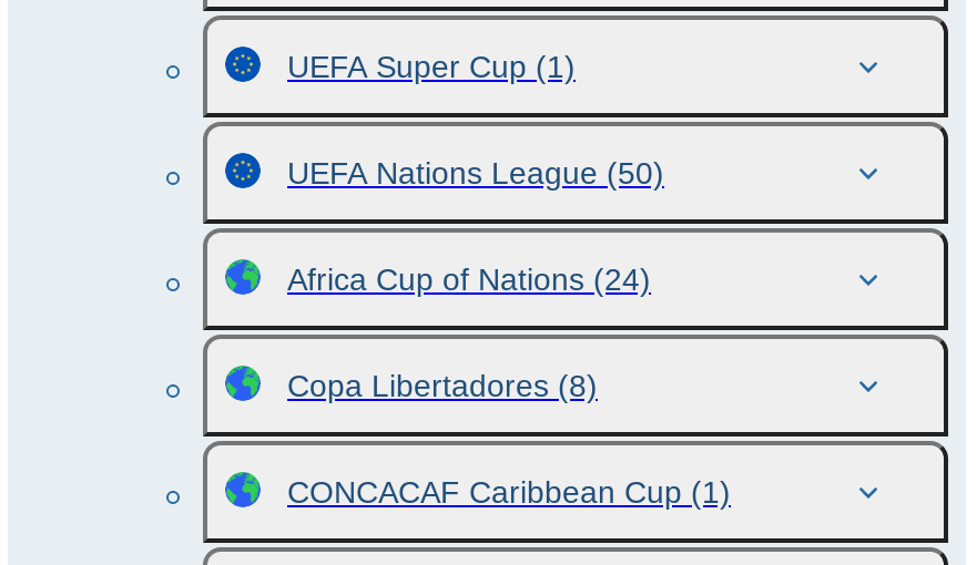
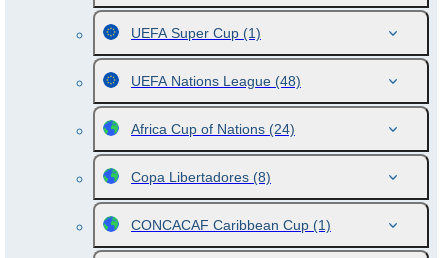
- UEFA Nations League (50)
+ UEFA Nations League (48)
